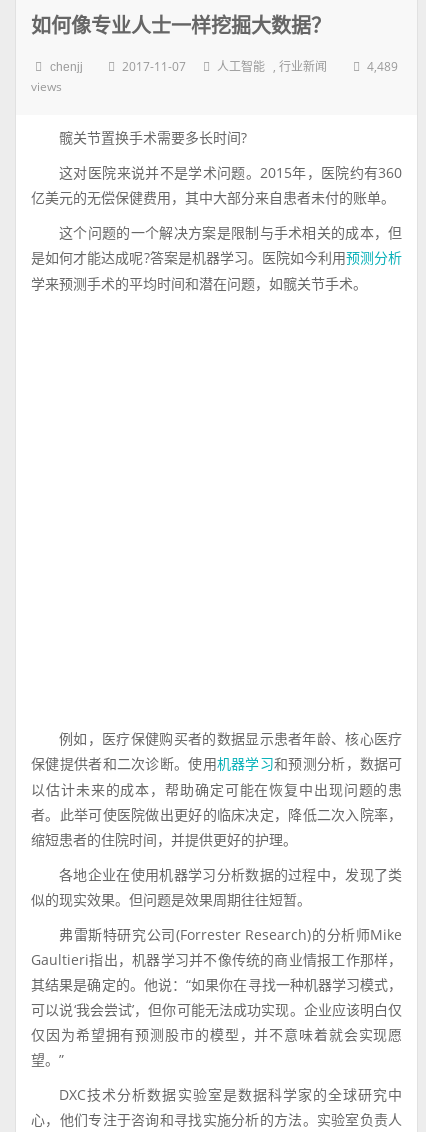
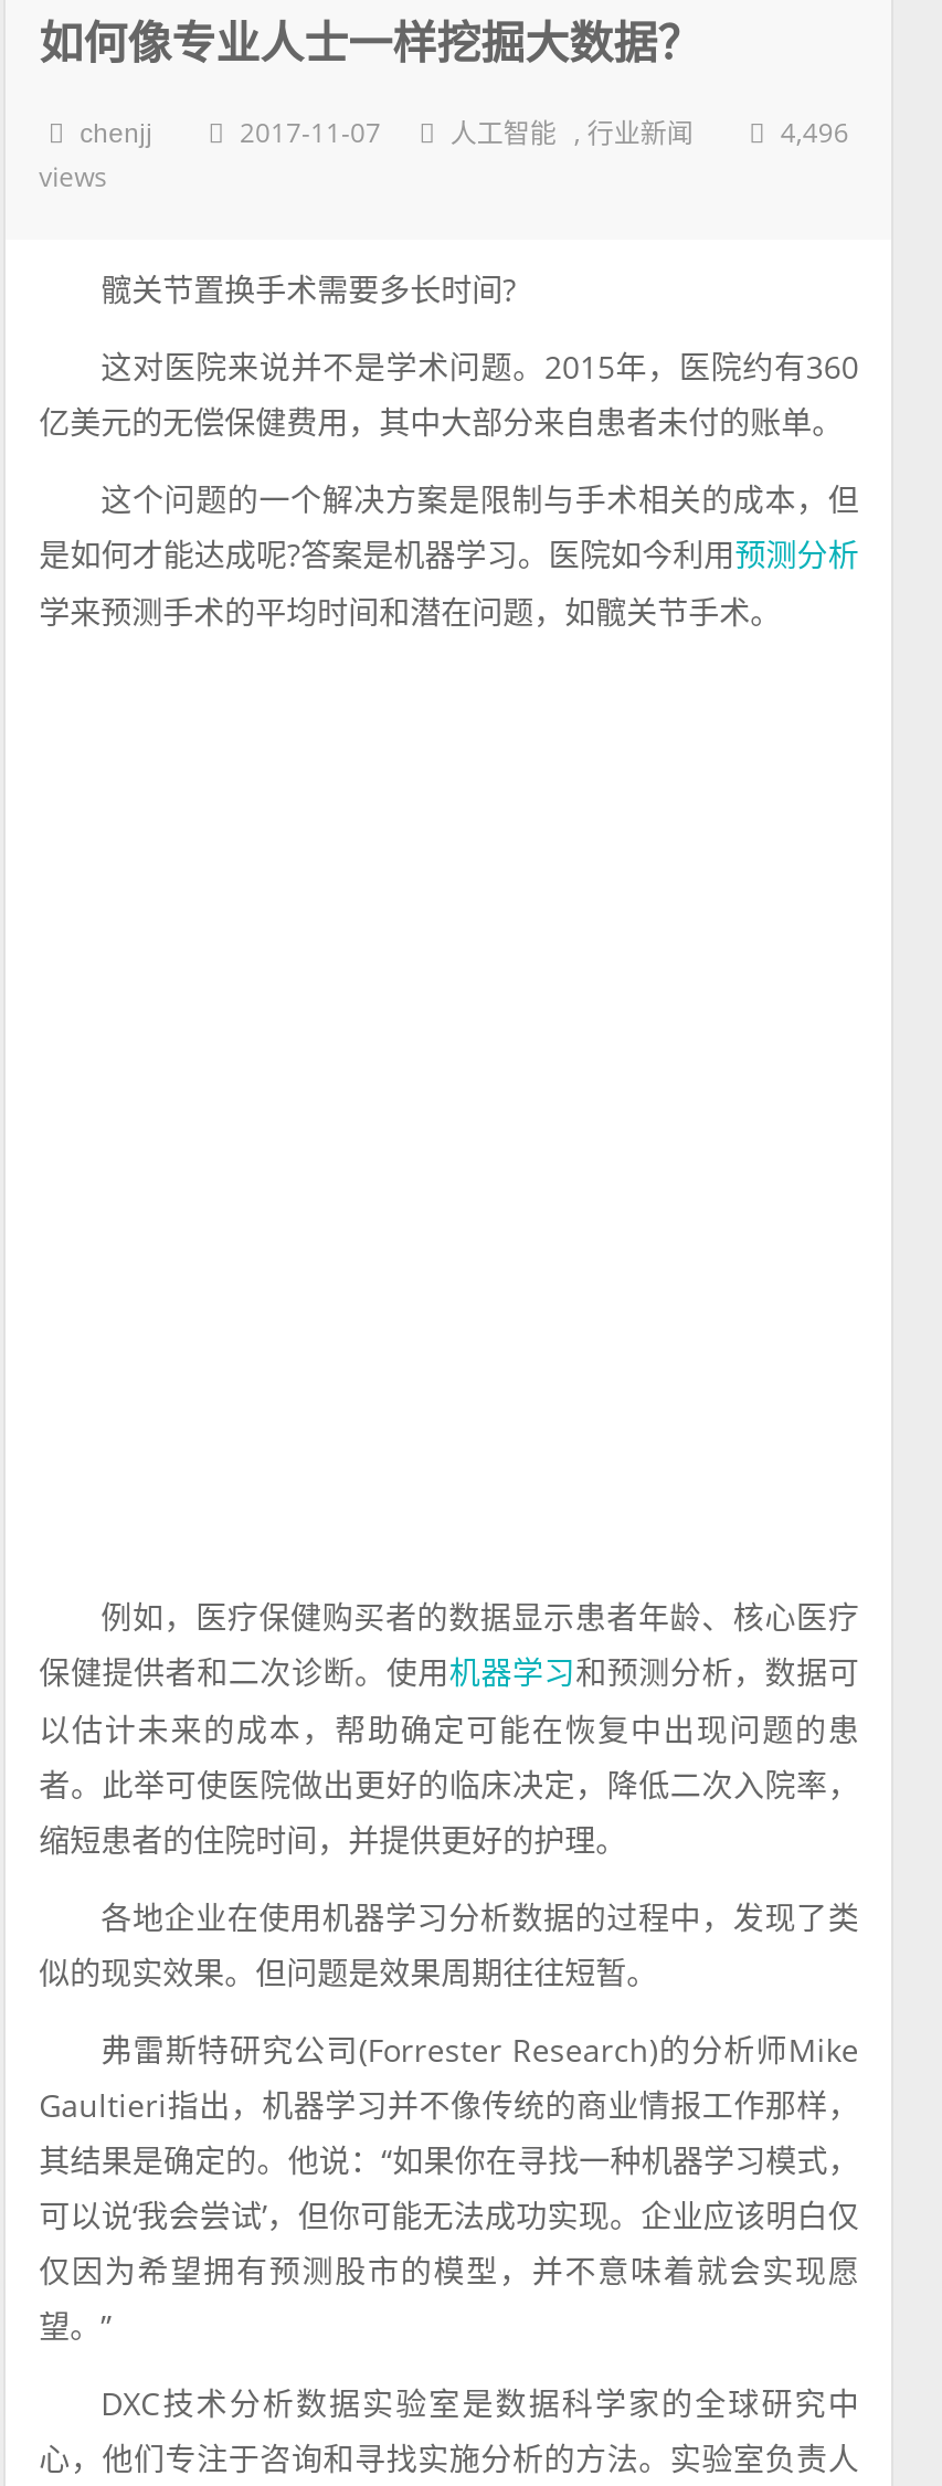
- 4,489
+ 4,496
